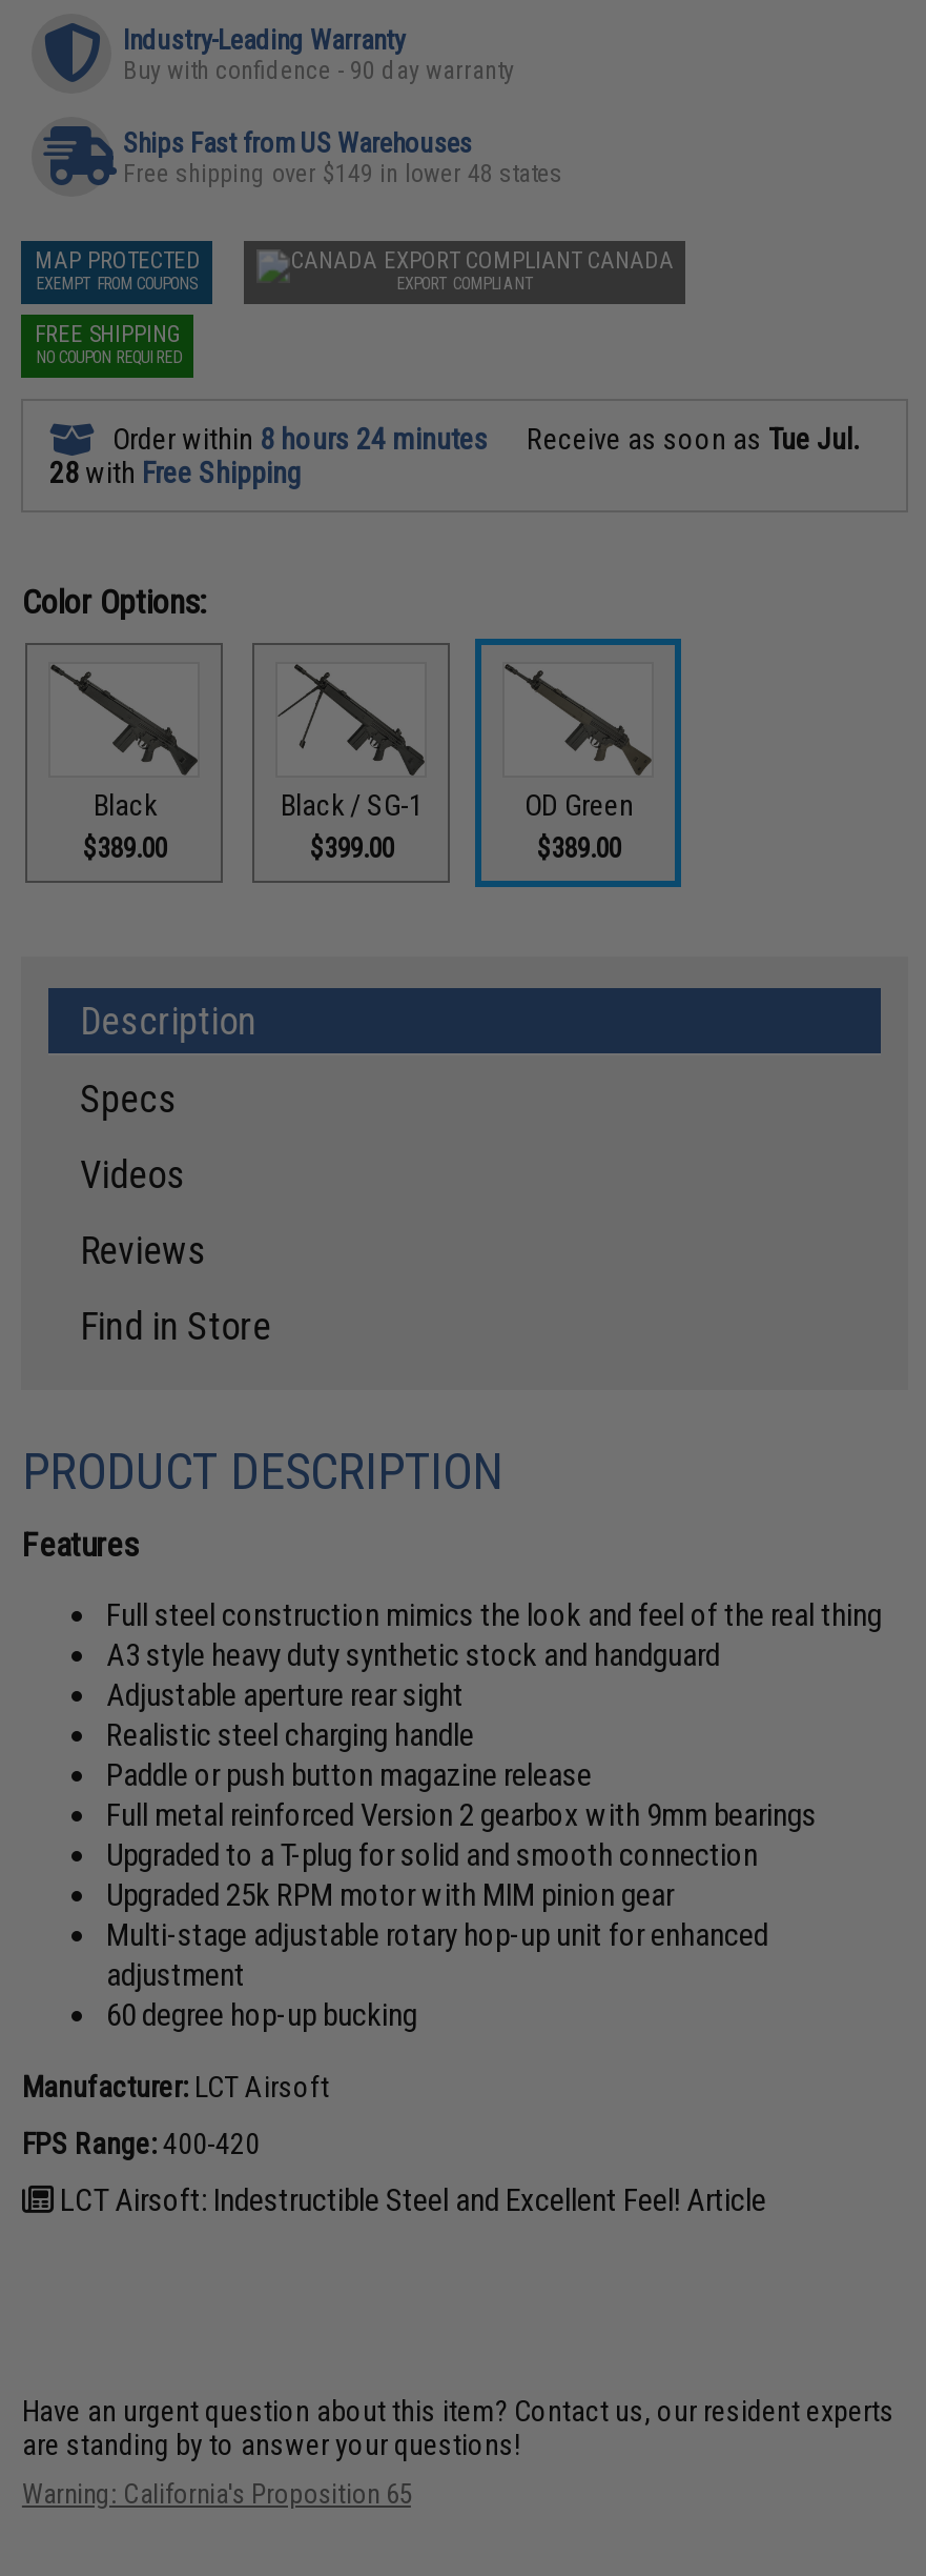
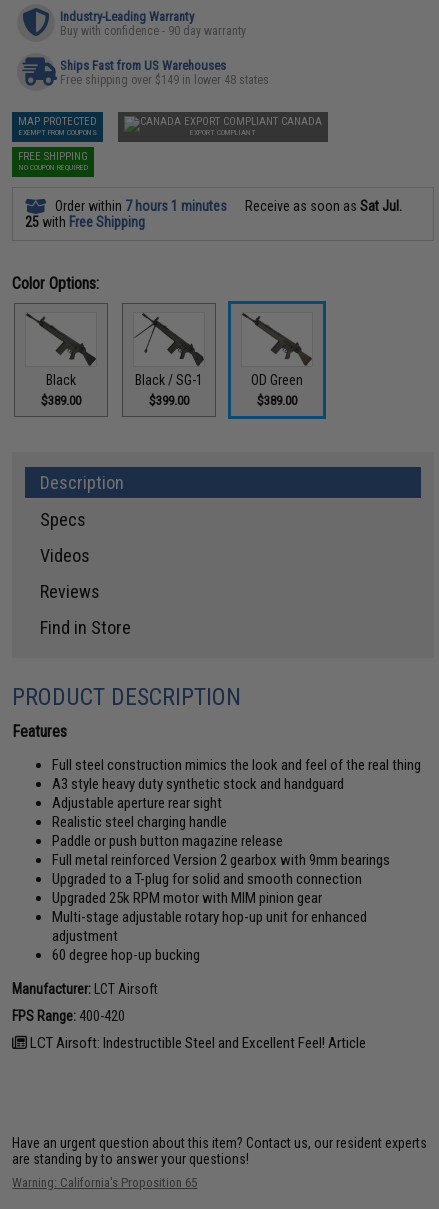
- Order within 8 hours 24 minutes
+ Order within 7 hours 1 minutes

- Receive as soon as Tue Jul.
+ Receive as soon as Sat Jul.

- 28 with Free Shipping
+ 25 with Free Shipping
